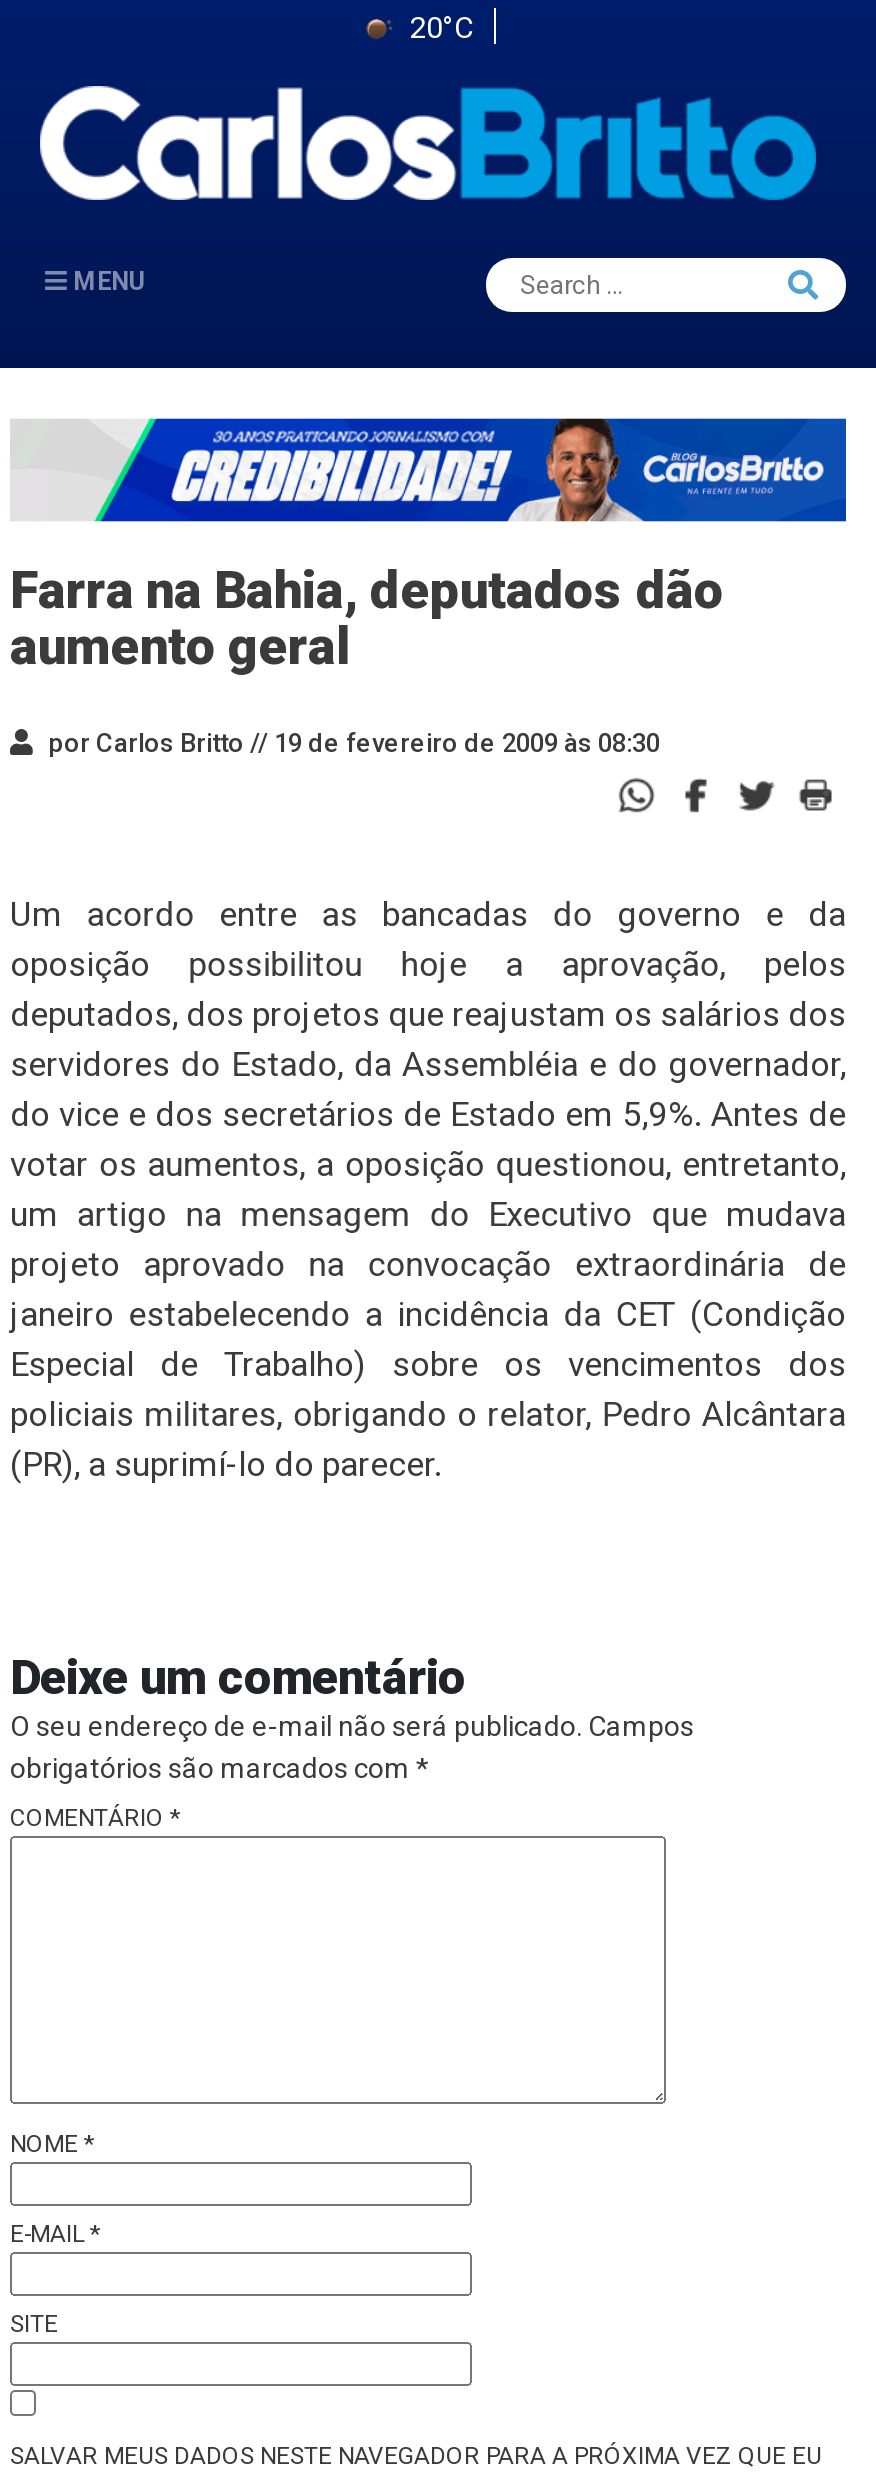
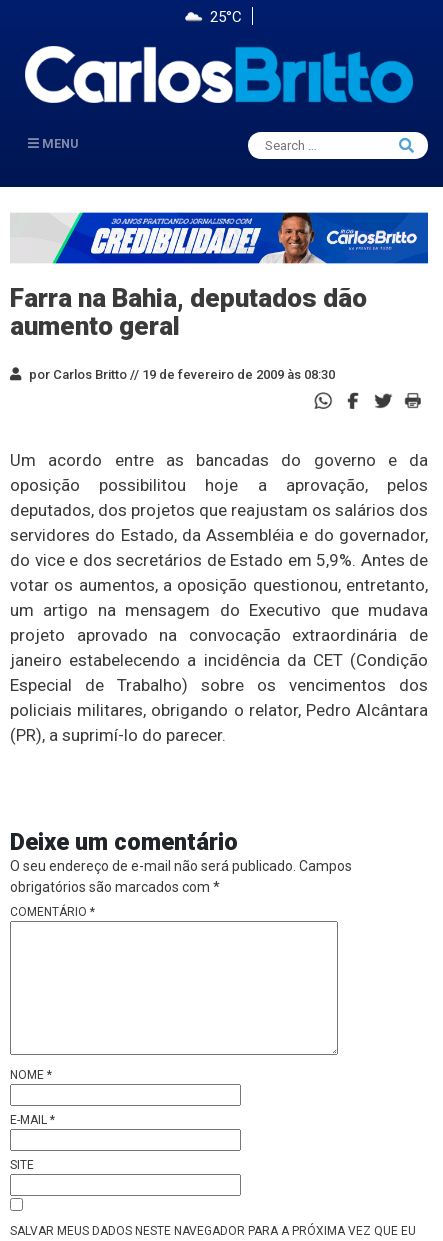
- 20°C
+ 25°C
